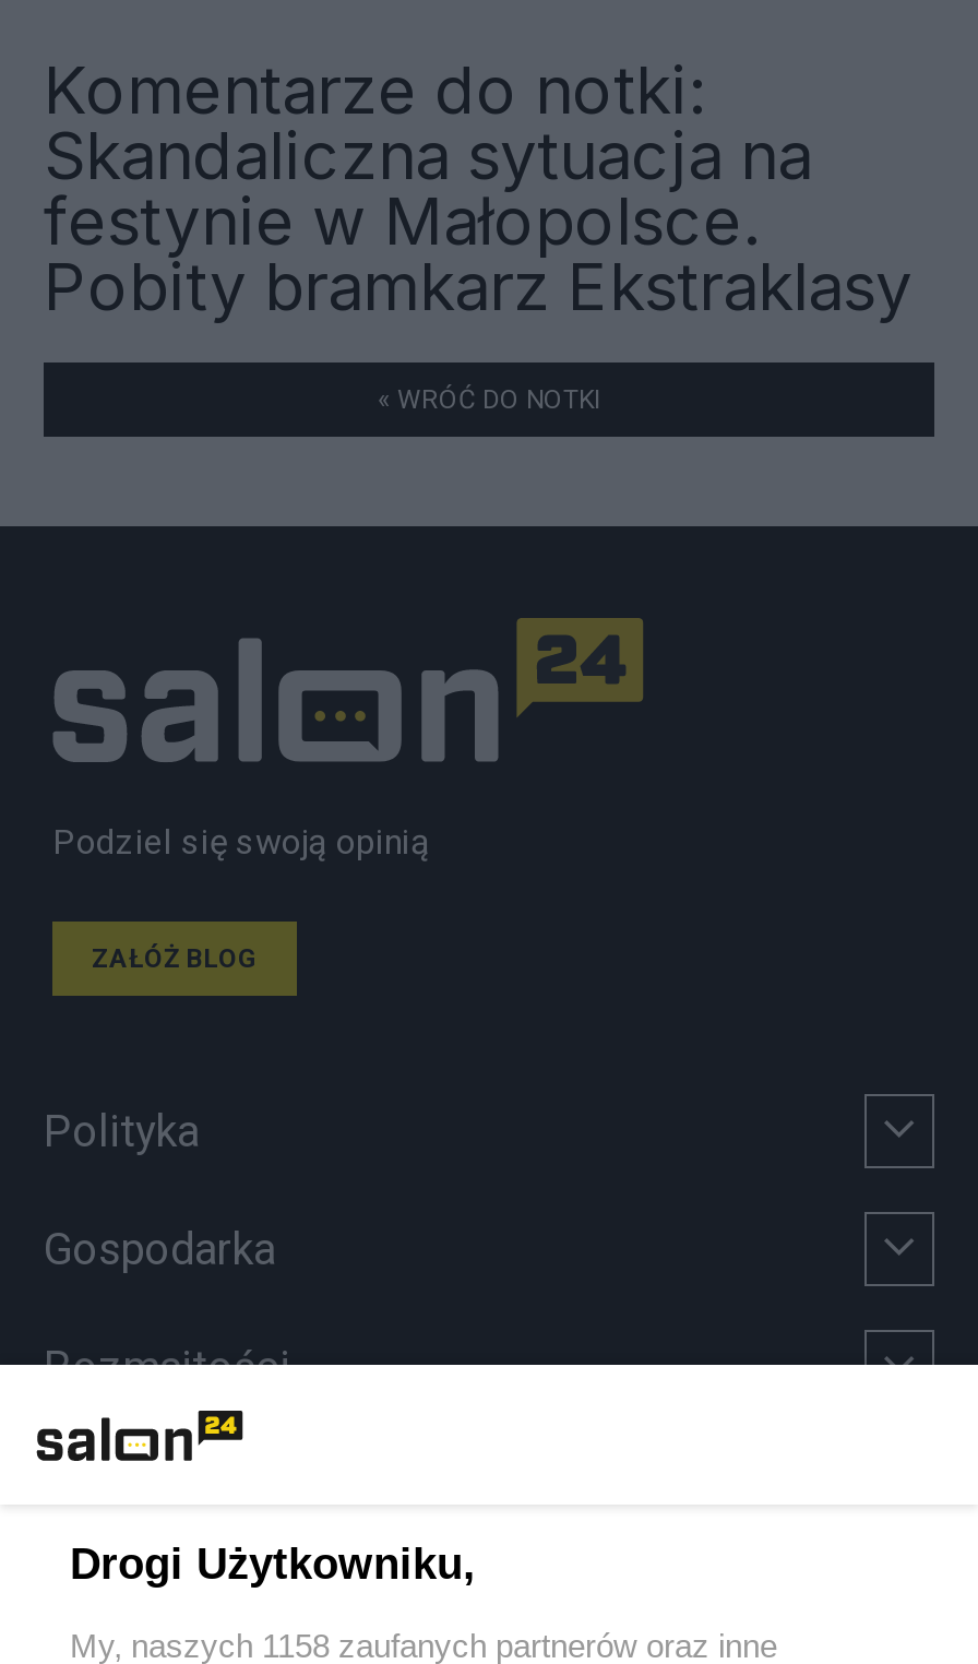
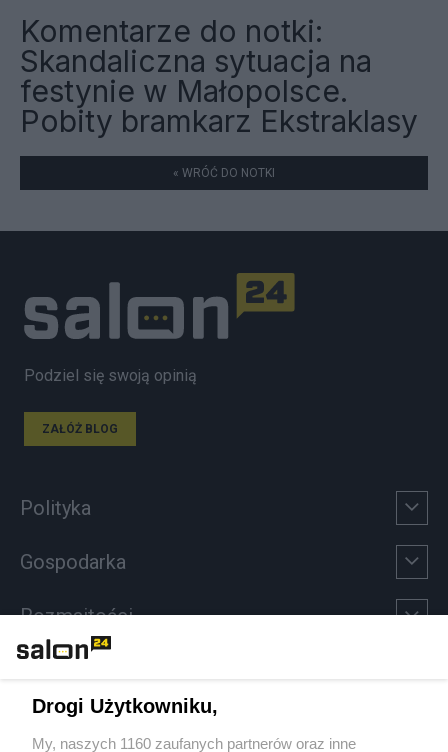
- My, naszych 1158 zaufanych partnerów oraz inne
+ My, naszych 1160 zaufanych partnerów oraz inne
